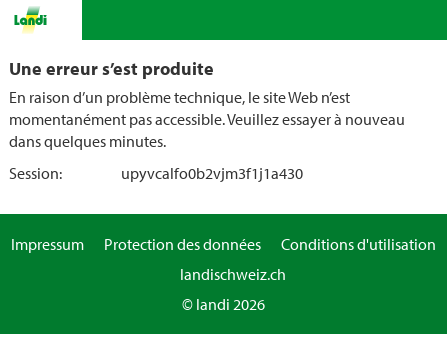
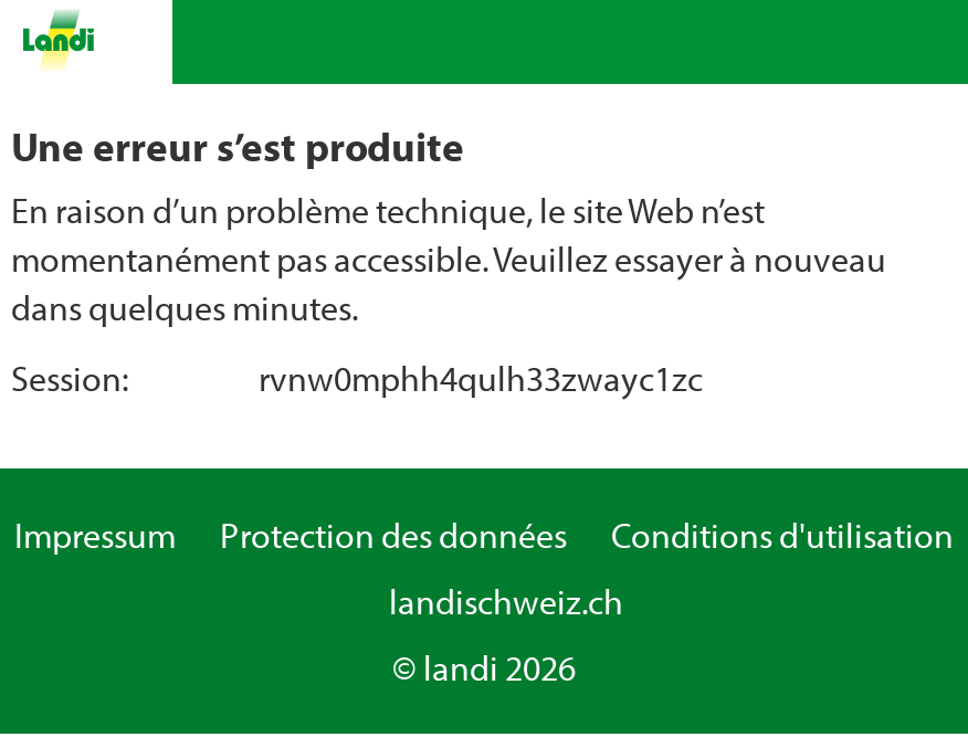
- upyvcalfo0b2vjm3f1j1a430
+ rvnw0mphh4qulh33zwayc1zc
